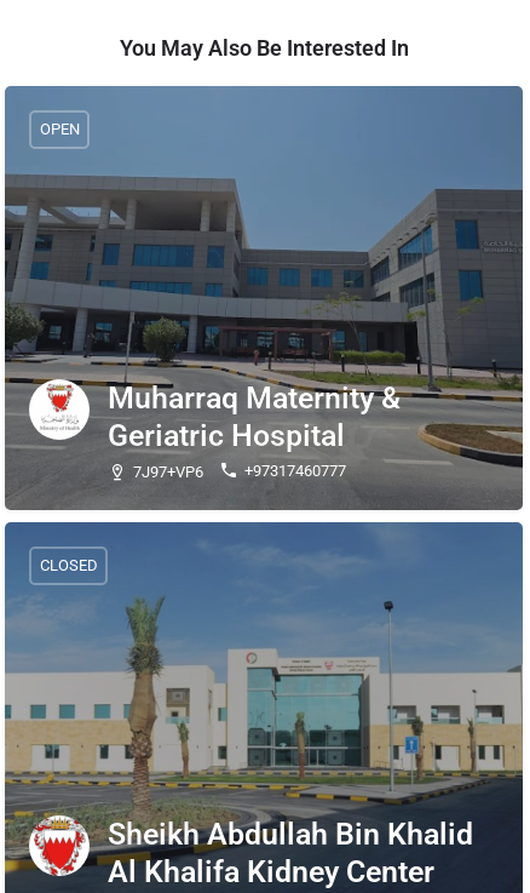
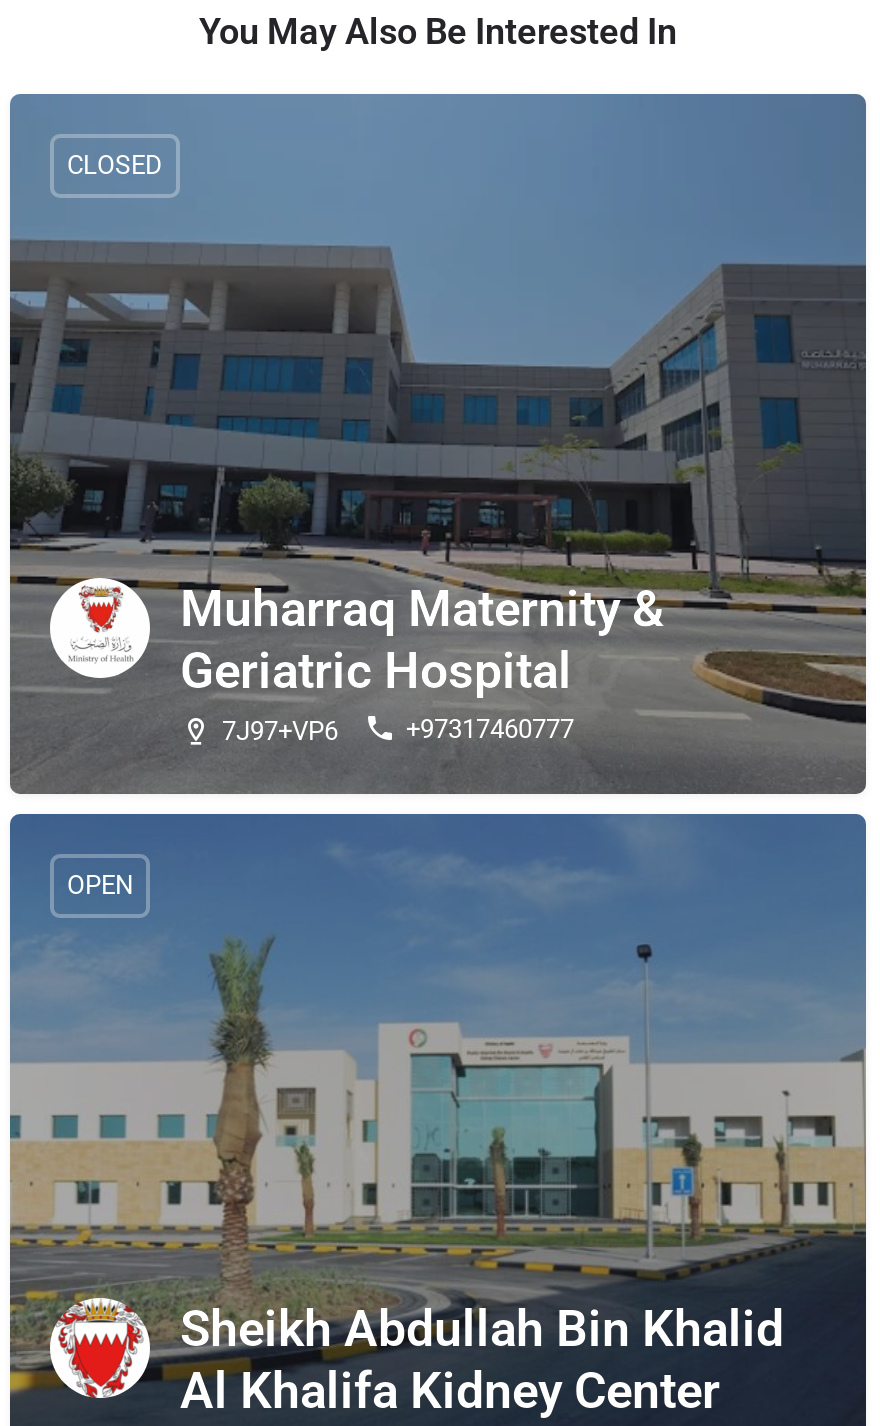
moved down: OPEN

moved up: CLOSED
